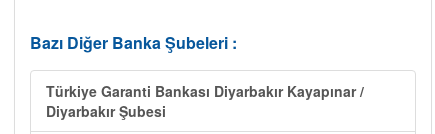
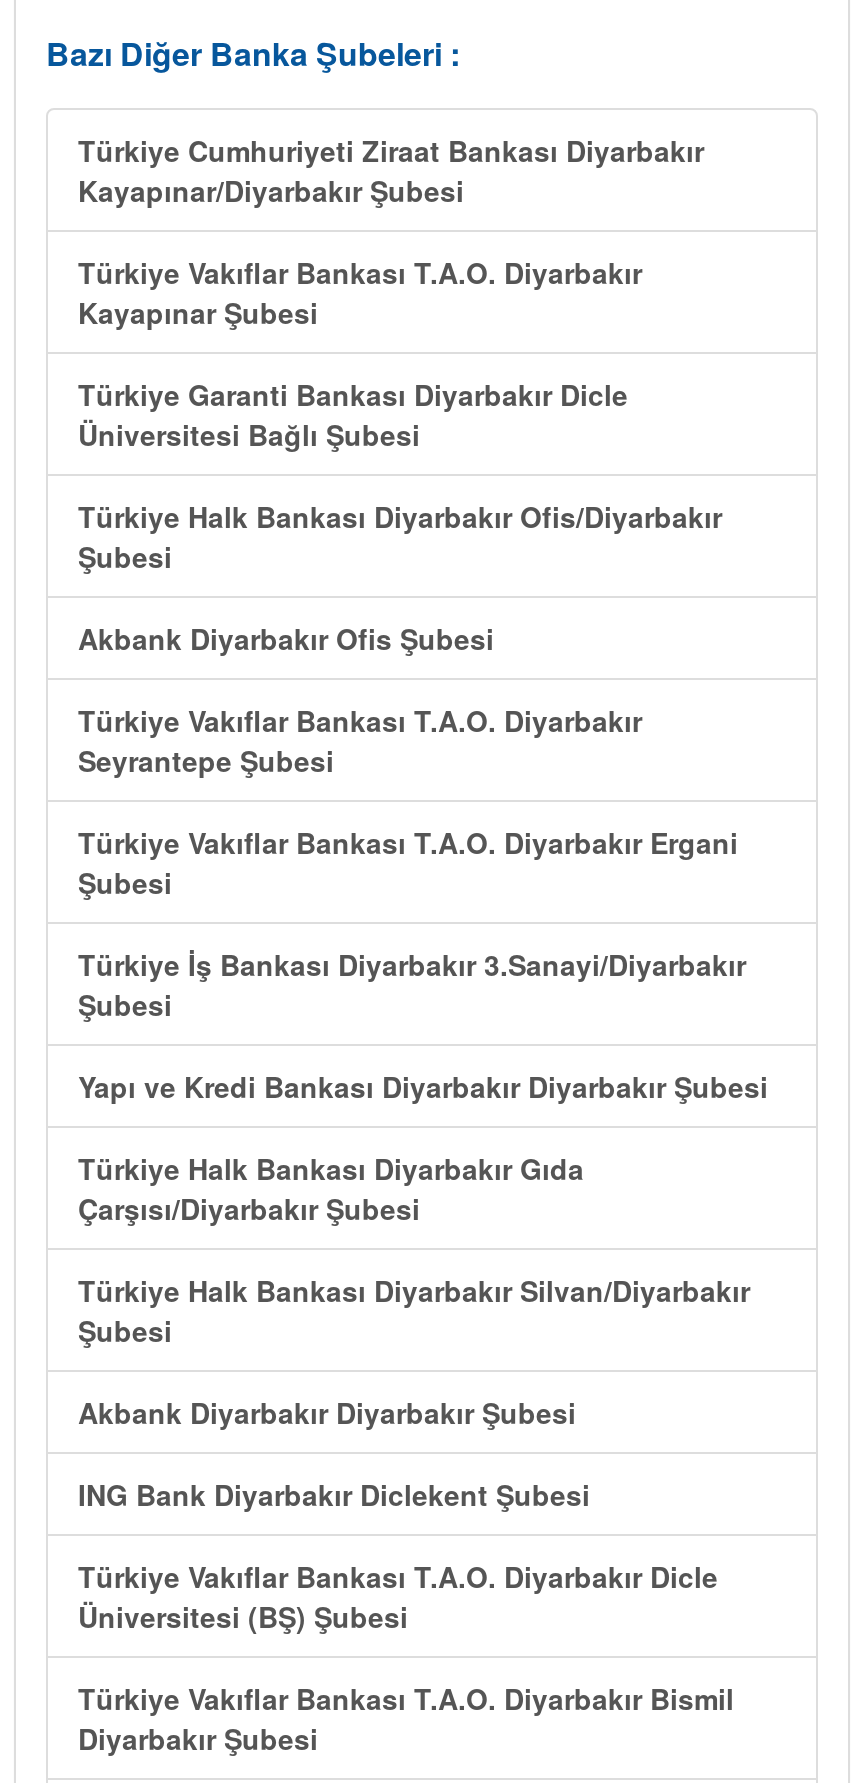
- Türkiye Garanti Bankası Diyarbakır Kayapınar /
+ Türkiye Cumhuriyeti Ziraat Bankası Diyarbakır
+ Kayapınar/Diyarbakır Şubesi
+ Türkiye Vakıflar Bankası T.A.O. Diyarbakır
+ Kayapınar Şubesi
+ Türkiye Garanti Bankası Diyarbakır Dicle
+ Üniversitesi Bağlı Şubesi
+ Türkiye Halk Bankası Diyarbakır Ofis/Diyarbakır
+ Şubesi
+ Akbank Diyarbakır Ofis Şubesi
+ Türkiye Vakıflar Bankası T.A.O. Diyarbakır
+ Seyrantepe Şubesi
+ Türkiye Vakıflar Bankası T.A.O. Diyarbakır Ergani
+ Şubesi
+ Türkiye İş Bankası Diyarbakır 3.Sanayi/Diyarbakır
+ Şubesi
+ Yapı ve Kredi Bankası Diyarbakır Diyarbakır Şubesi
+ Türkiye Halk Bankası Diyarbakır Gıda
+ Çarşısı/Diyarbakır Şubesi
+ Türkiye Halk Bankası Diyarbakır Silvan/Diyarbakır
+ Şubesi
+ Akbank Diyarbakır Diyarbakır Şubesi
+ ING Bank Diyarbakır Diclekent Şubesi
+ Türkiye Vakıflar Bankası T.A.O. Diyarbakır Dicle
+ Üniversitesi (BŞ) Şubesi
+ Türkiye Vakıflar Bankası T.A.O. Diyarbakır Bismil
